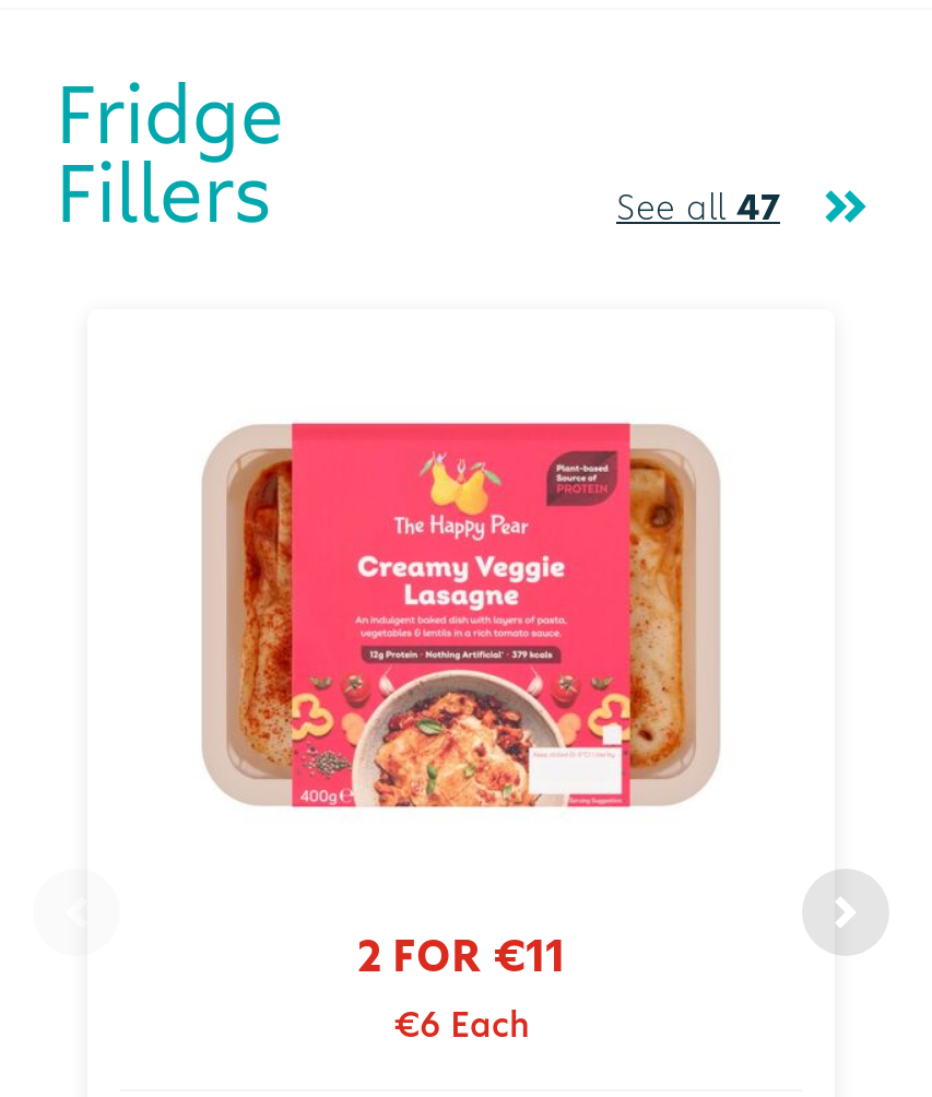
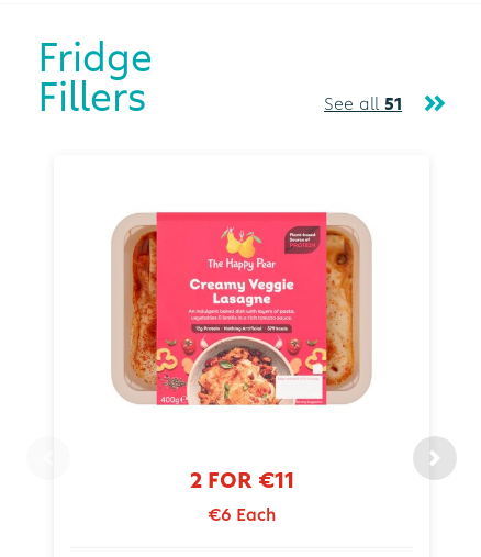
- See all 47
+ See all 51
